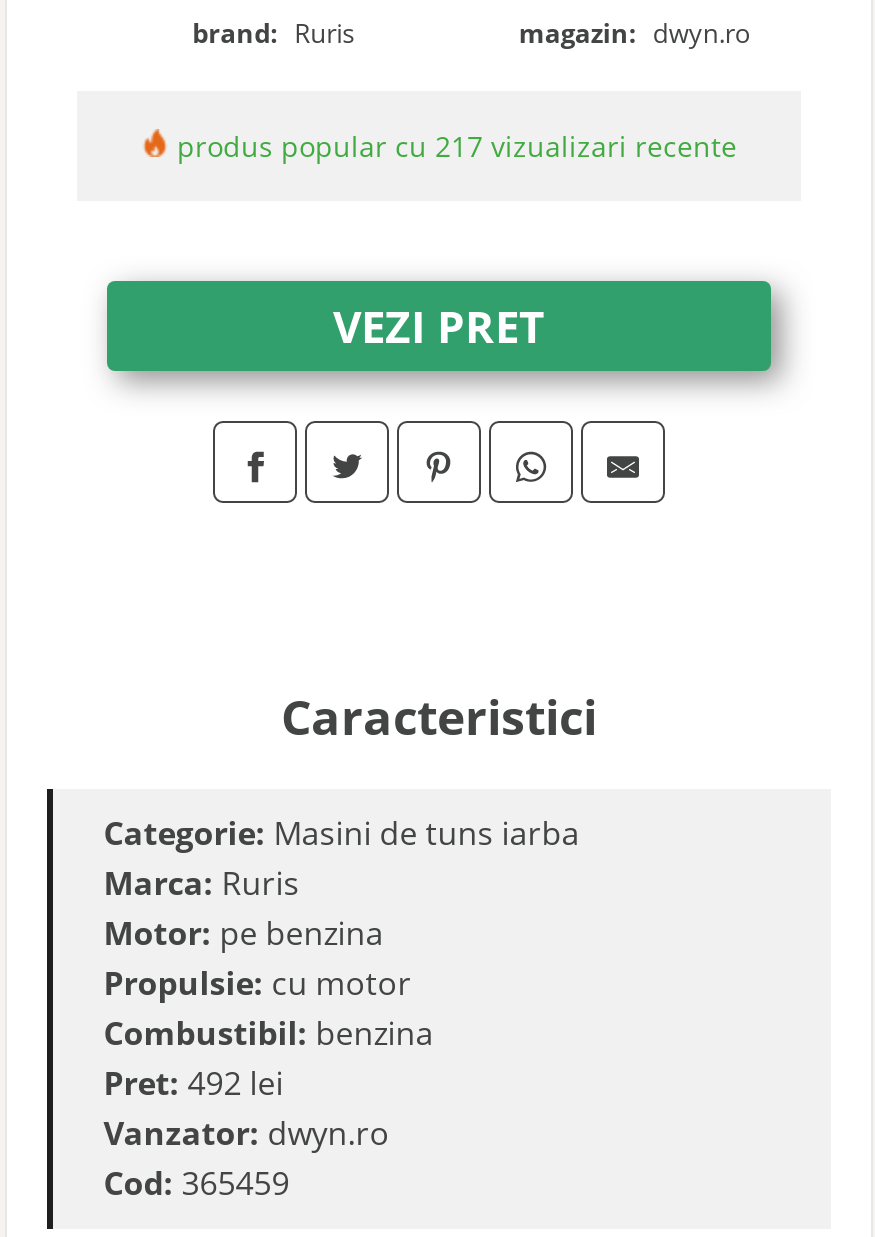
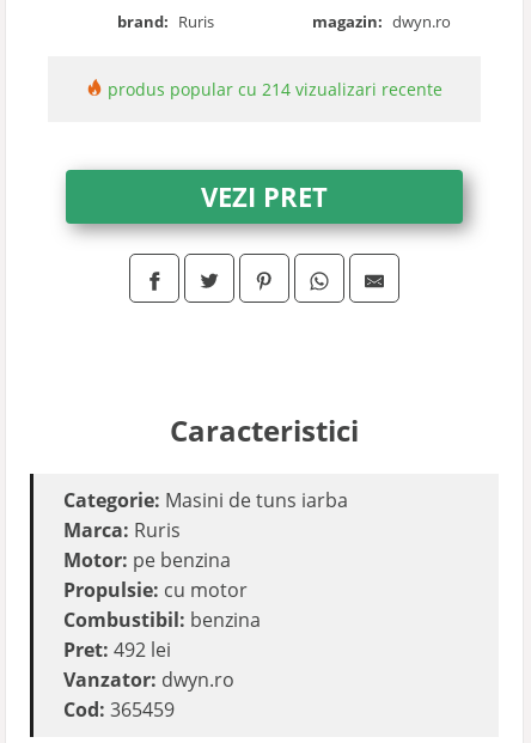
- produs popular cu 217 vizualizari recente
+ produs popular cu 214 vizualizari recente
